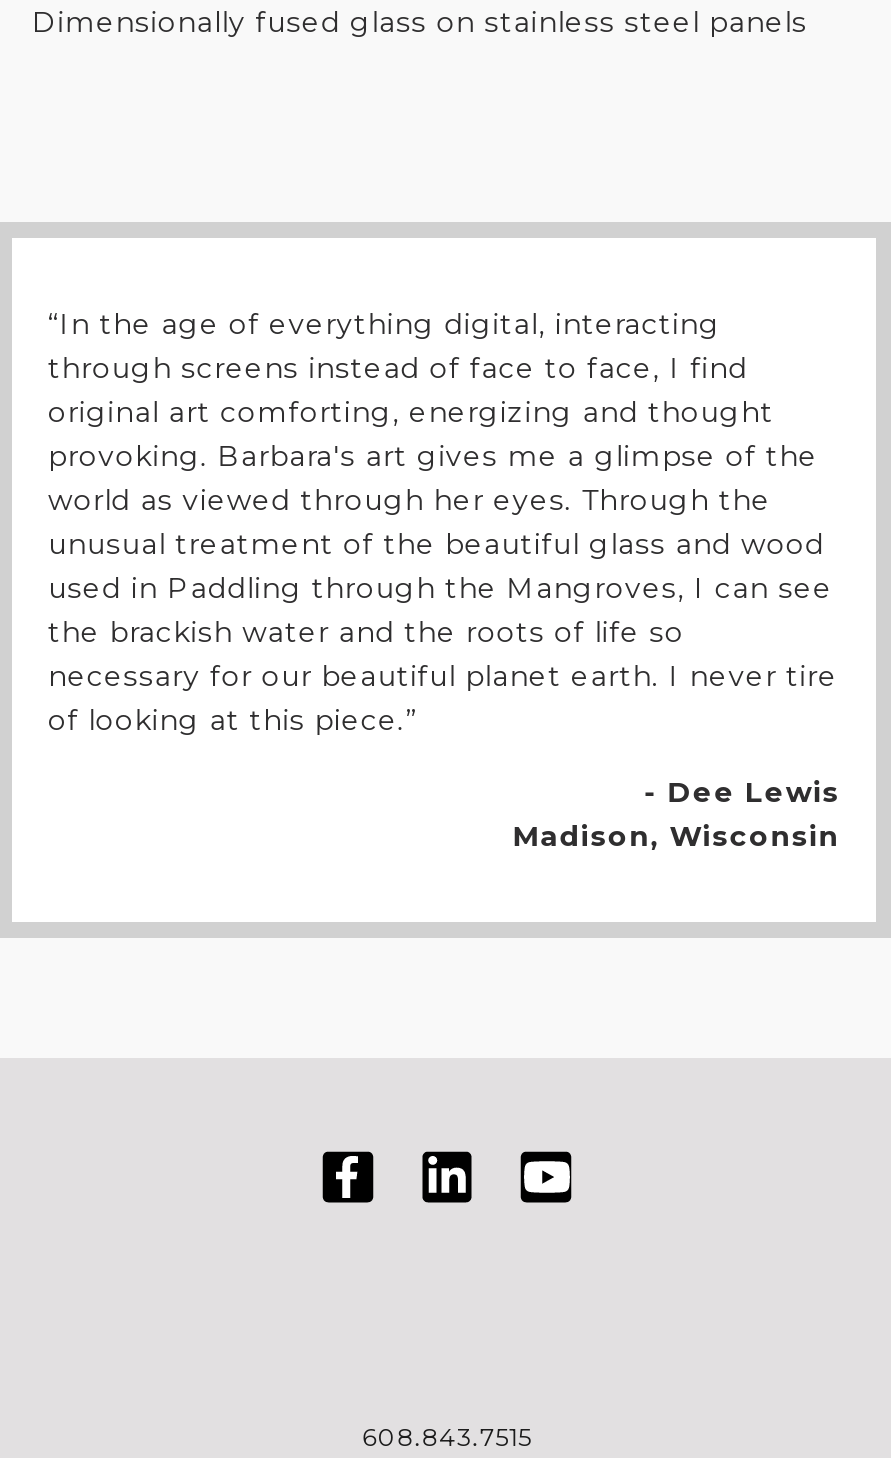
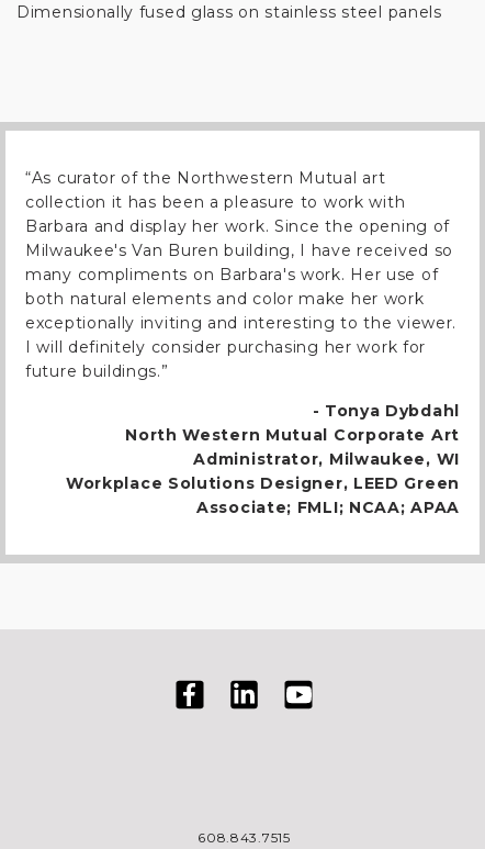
- “In the age of everything digital, interacting
- through screens instead of face to face, I find
- original art comforting, energizing and thought
- provoking. Barbara's art gives me a glimpse of the
- world as viewed through her eyes. Through the
- unusual treatment of the beautiful glass and wood
- used in Paddling through the Mangroves, I can see
- the brackish water and the roots of life so
- necessary for our beautiful planet earth. I never tire
- of looking at this piece.”
+ “As curator of the Northwestern Mutual art
+ collection it has been a pleasure to work with
+ Barbara and display her work. Since the opening of
+ Milwaukee's Van Buren building, I have received so
+ many compliments on Barbara's work. Her use of
+ both natural elements and color make her work
+ exceptionally inviting and interesting to the viewer.
+ I will definitely consider purchasing her work for
+ future buildings.”

- - Dee Lewis
- Madison, Wisconsin
+ - Tonya Dybdahl
+ North Western Mutual Corporate Art
+ Administrator, Milwaukee, WI
+ Workplace Solutions Designer, LEED Green
+ Associate; FMLI; NCAA; APAA
